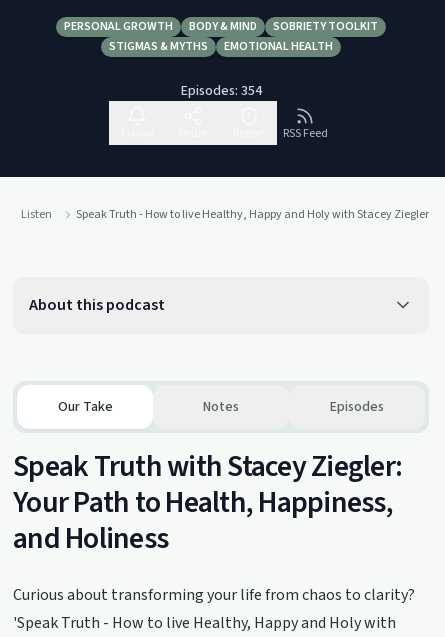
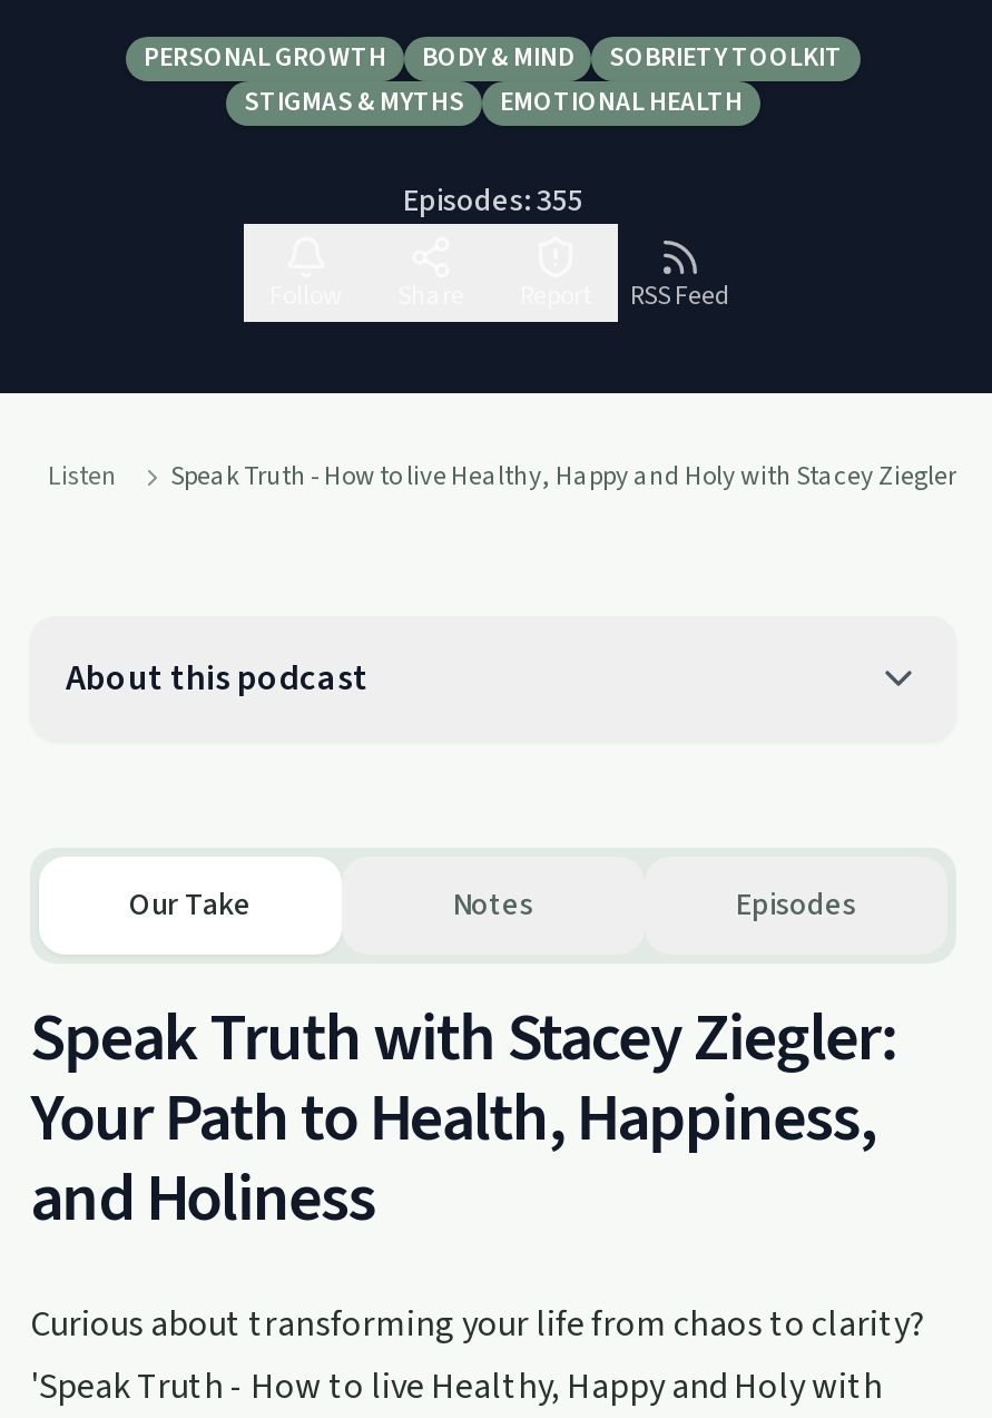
- Episodes:354
+ Episodes:355
